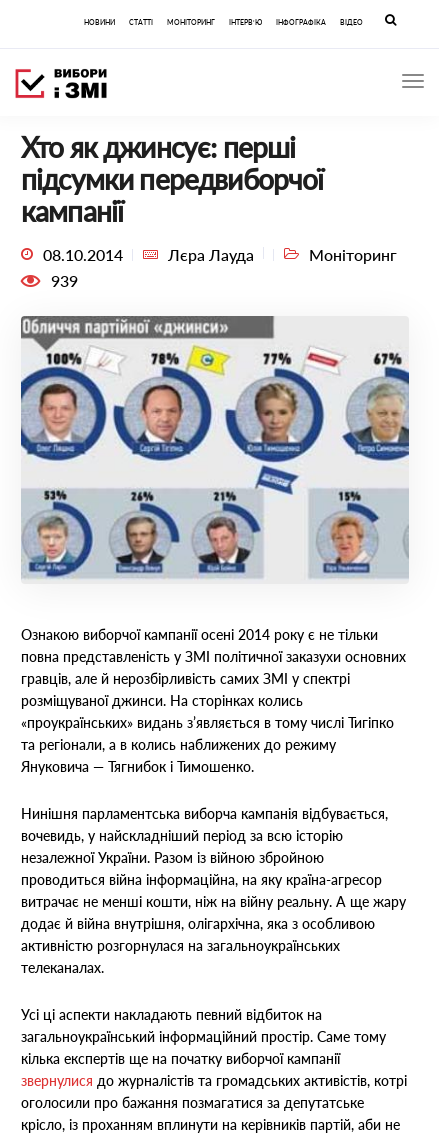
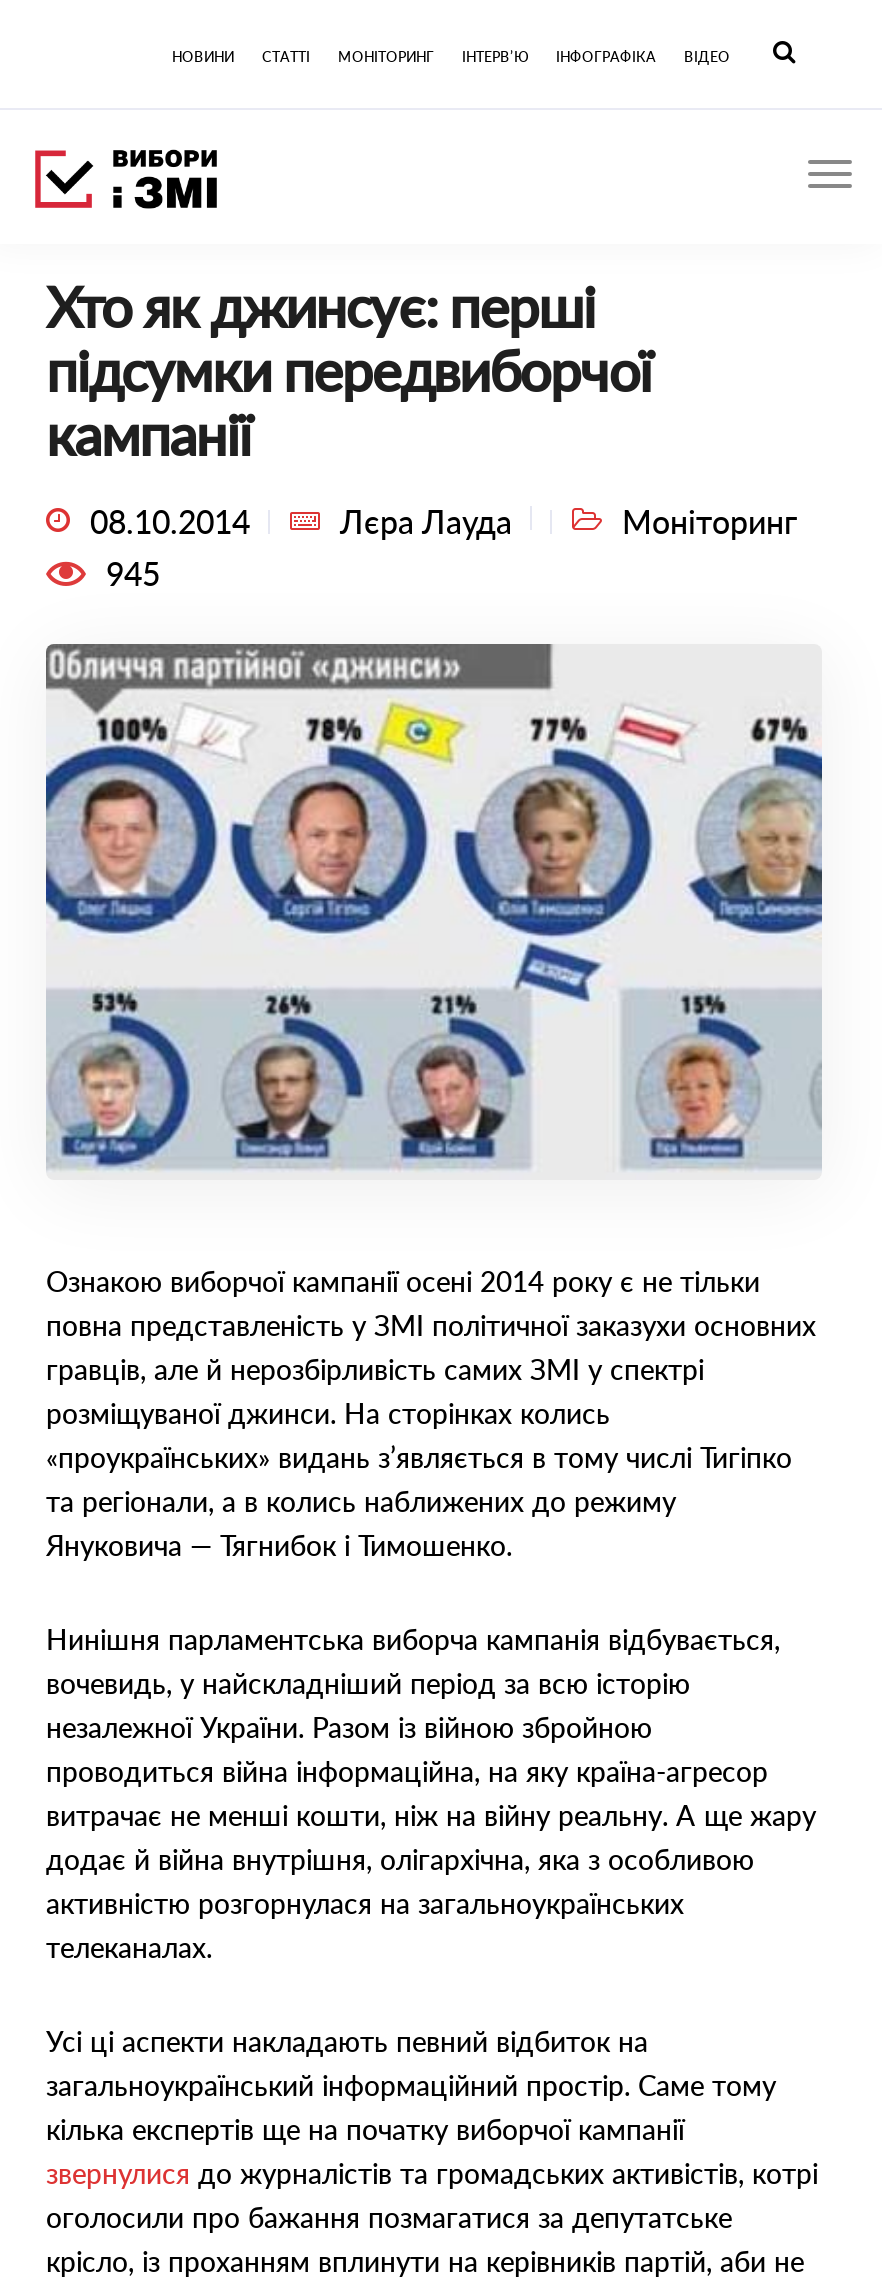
- 939
+ 945
